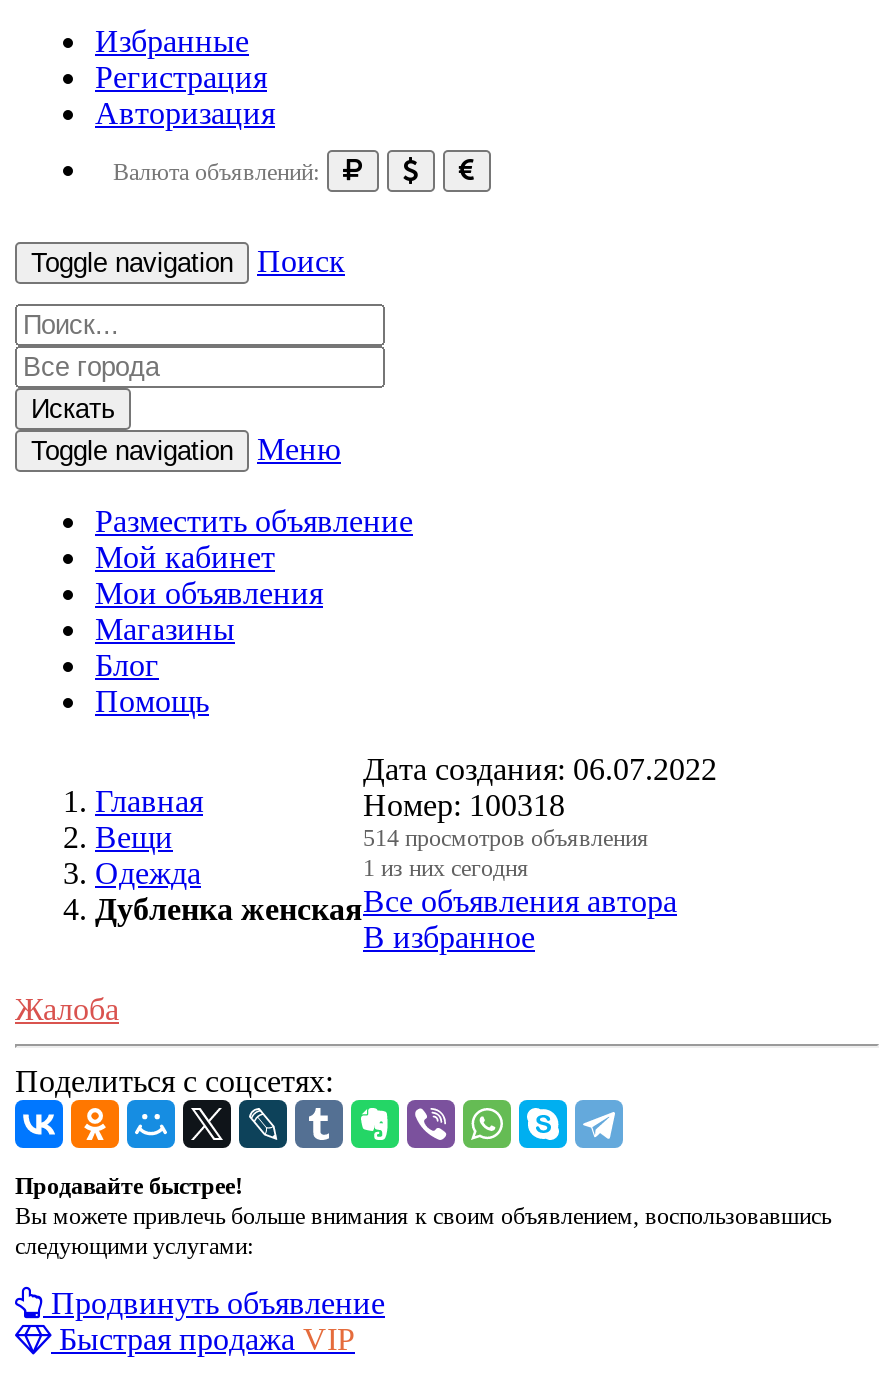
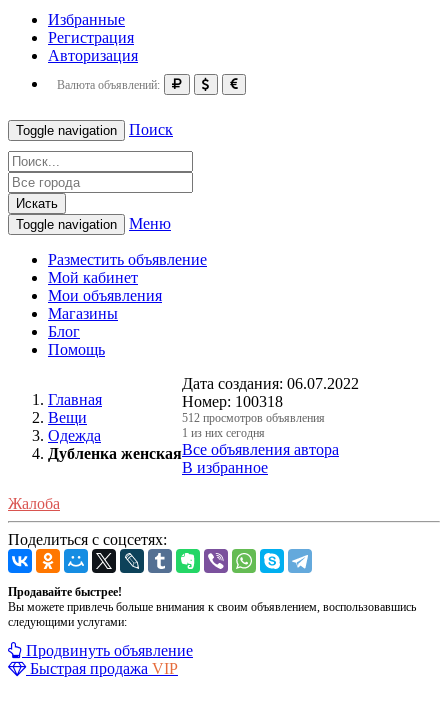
- 514 просмотров объявления
+ 512 просмотров объявления
